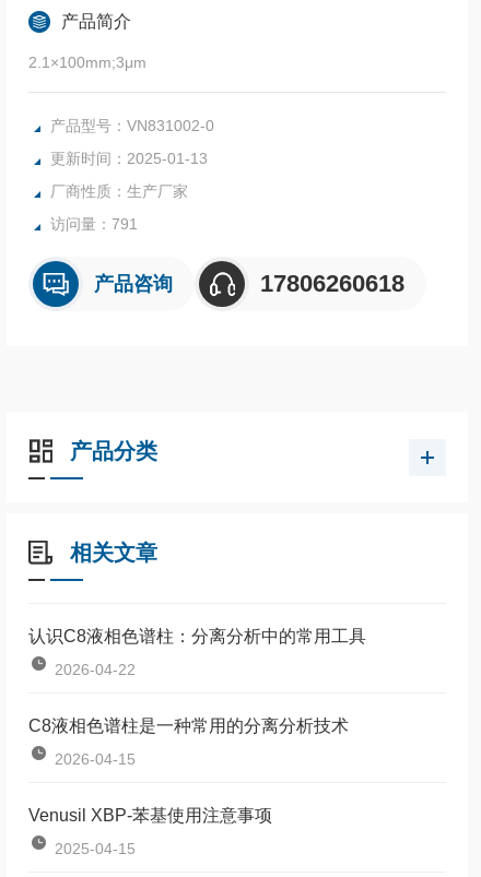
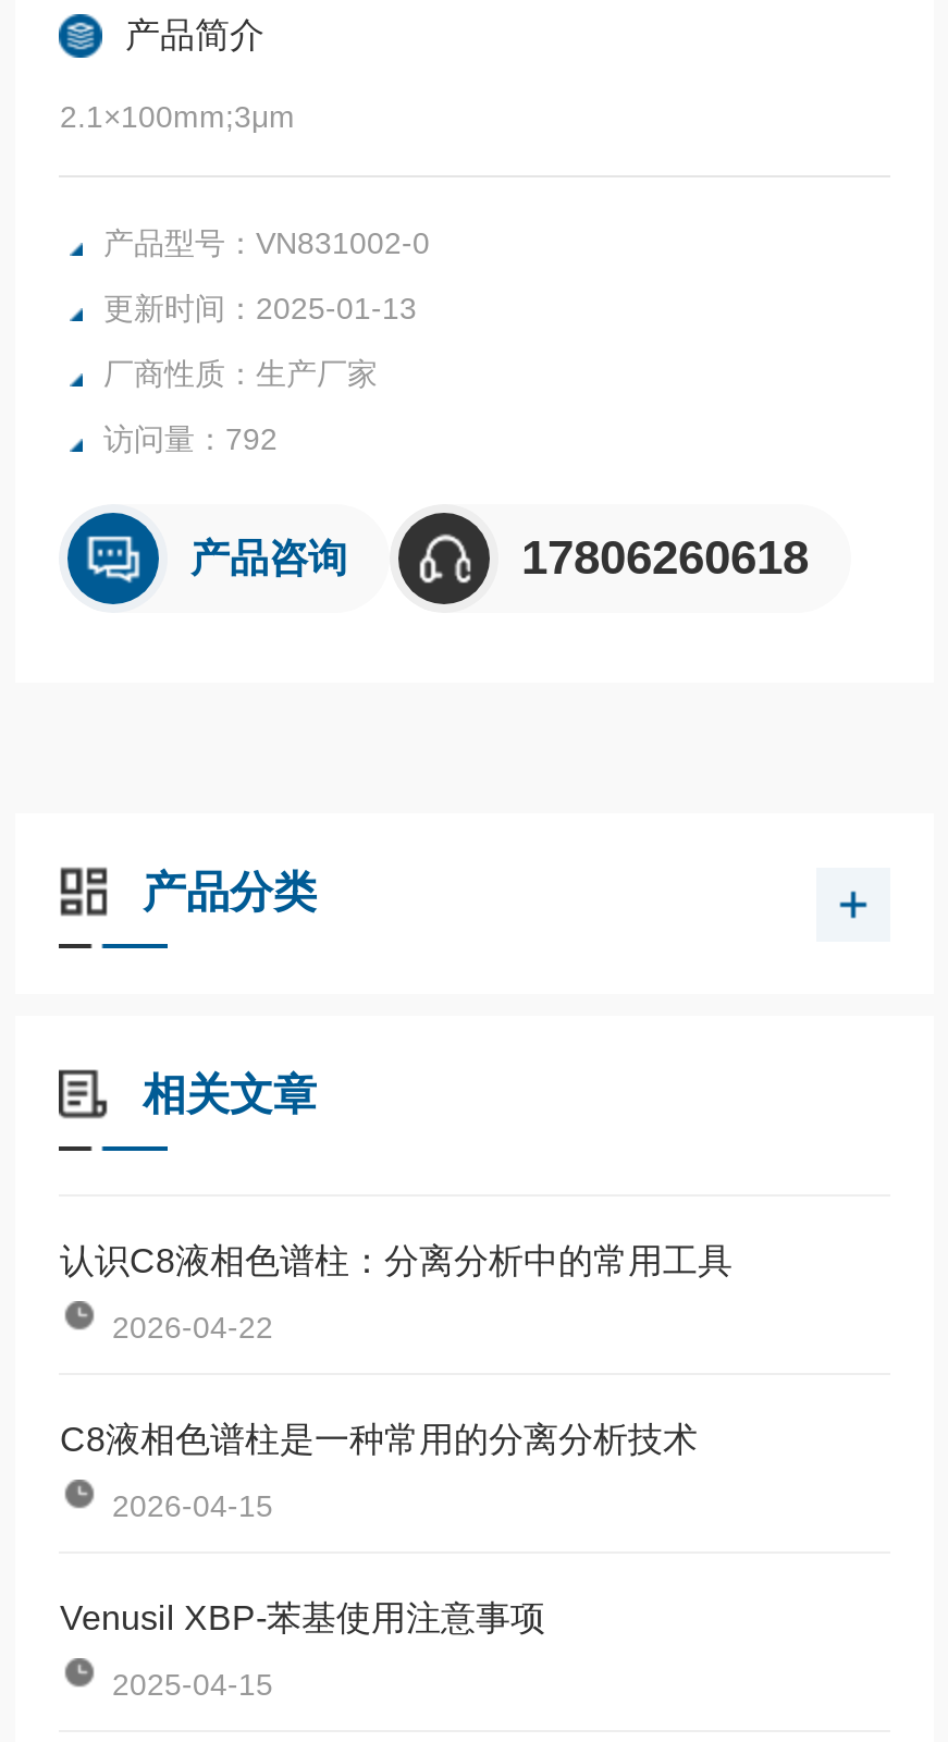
- 访问量：791
+ 访问量：792
